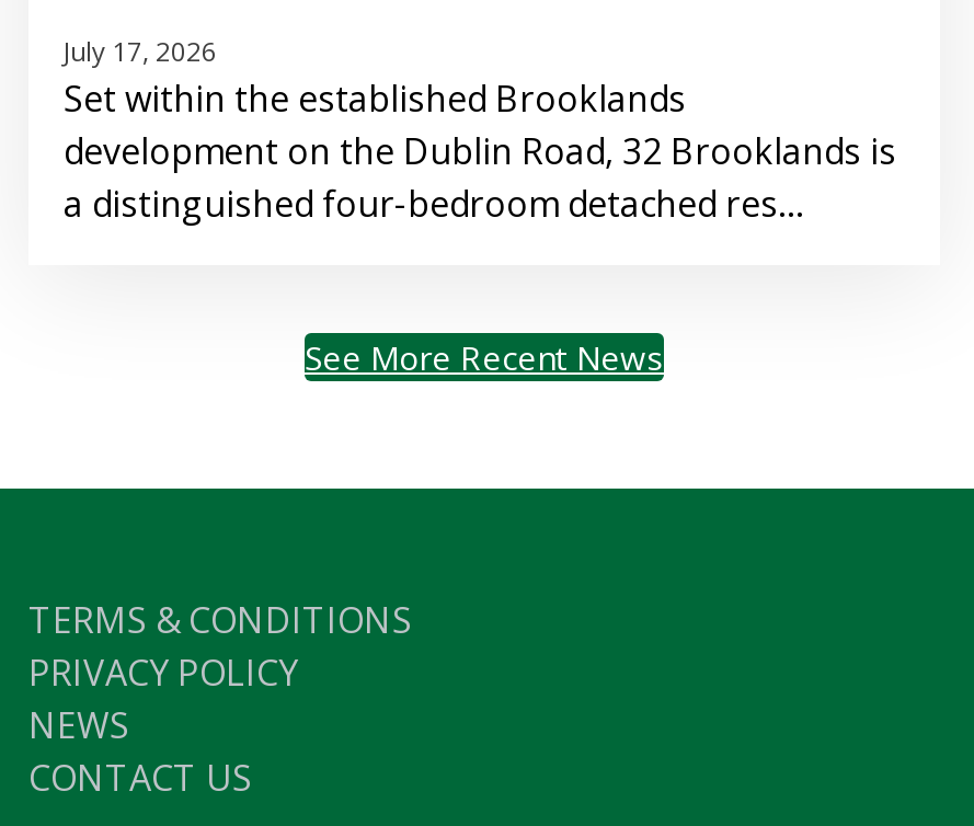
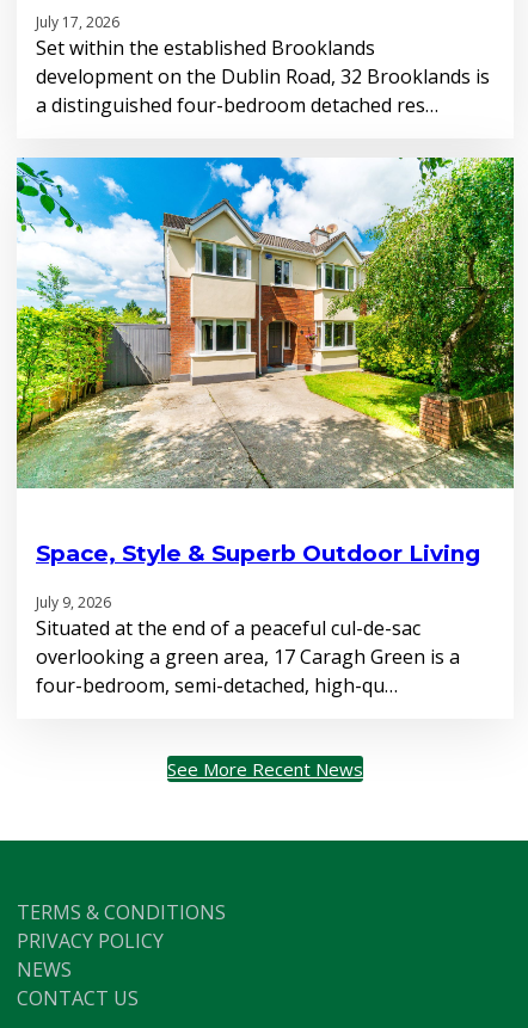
+ [image]

+ Space, Style & Superb Outdoor Living
+ July 9, 2026
+ Situated at the end of a peaceful cul-de-sac
+ overlooking a green area, 17 Caragh Green is a
+ four-bedroom, semi-detached, high-qu…
